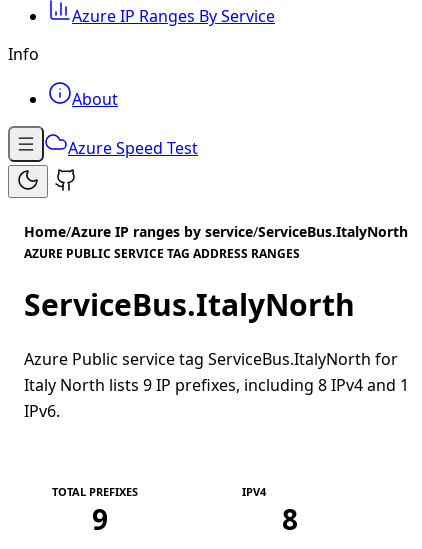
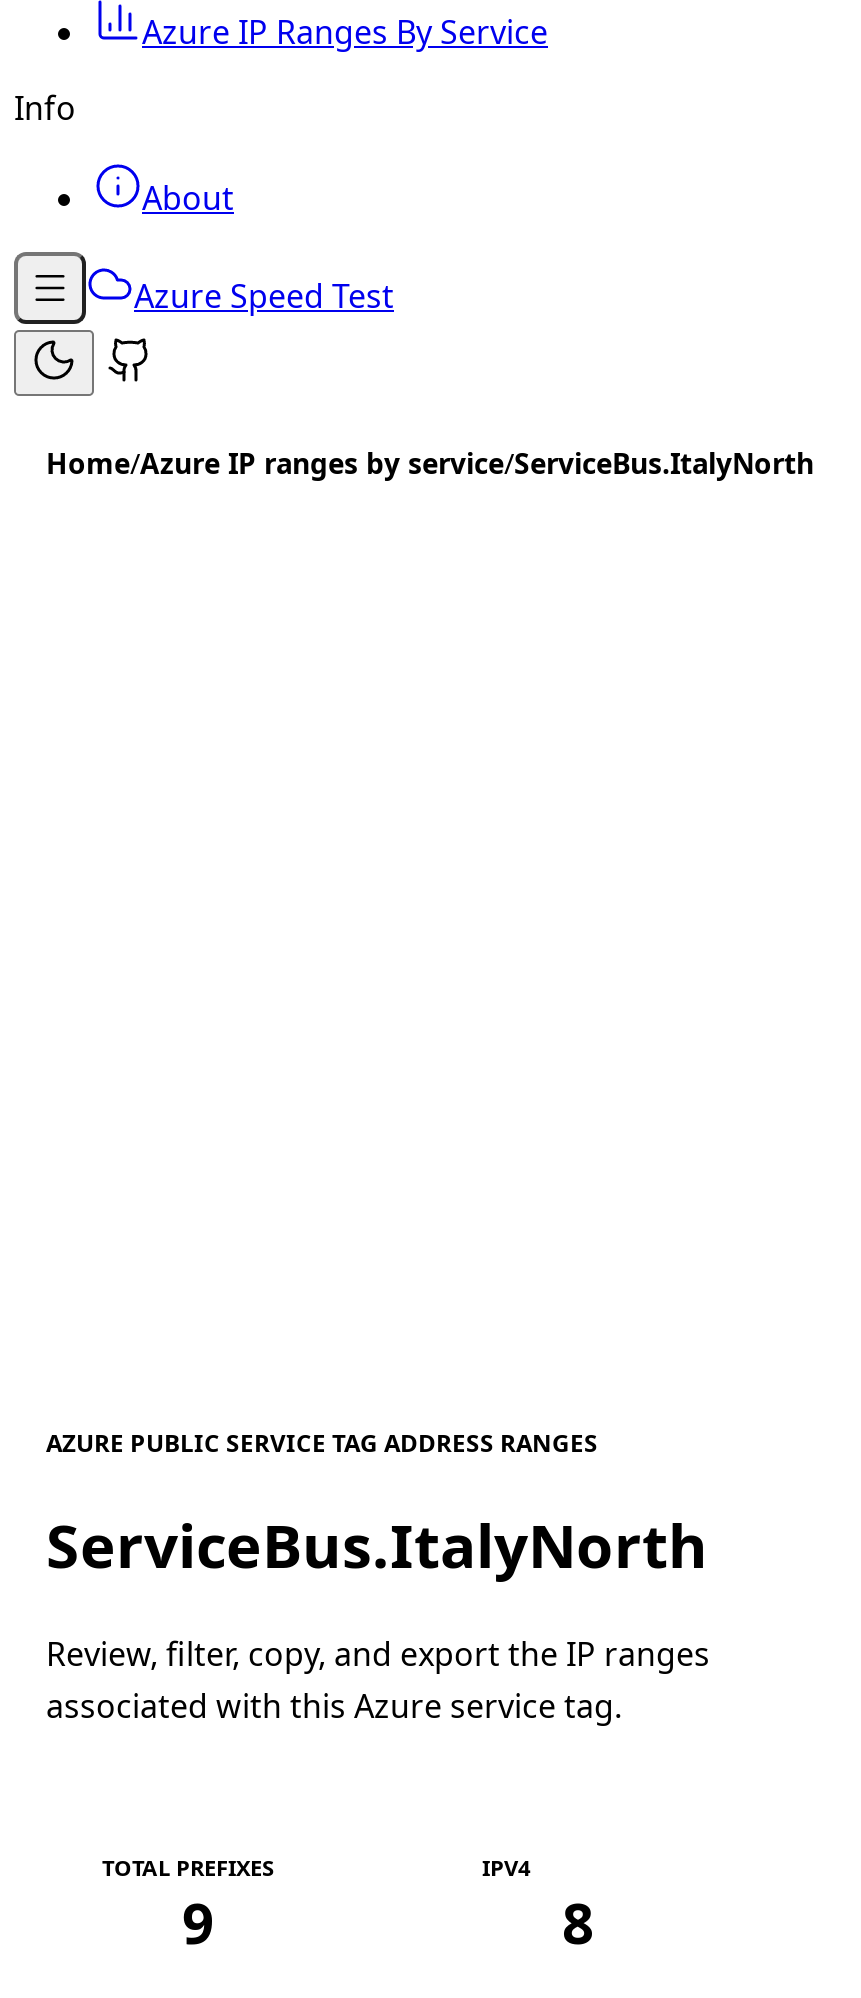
moved down: AZURE PUBLIC SERVICE TAG ADDRESS RANGES | ServiceBus.ItalyNorth

- Azure Public service tag ServiceBus.ItalyNorth for
- Italy North lists 9 IP prefixes, including 8 IPv4 and 1
- IPv6.
+ Review, filter, copy, and export the IP ranges
+ associated with this Azure service tag.
